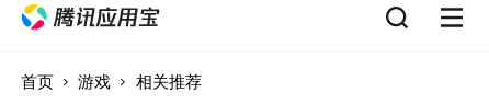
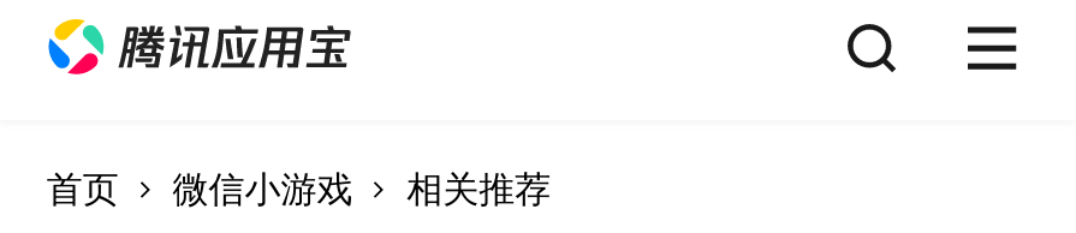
- 游戏
+ 微信小游戏
